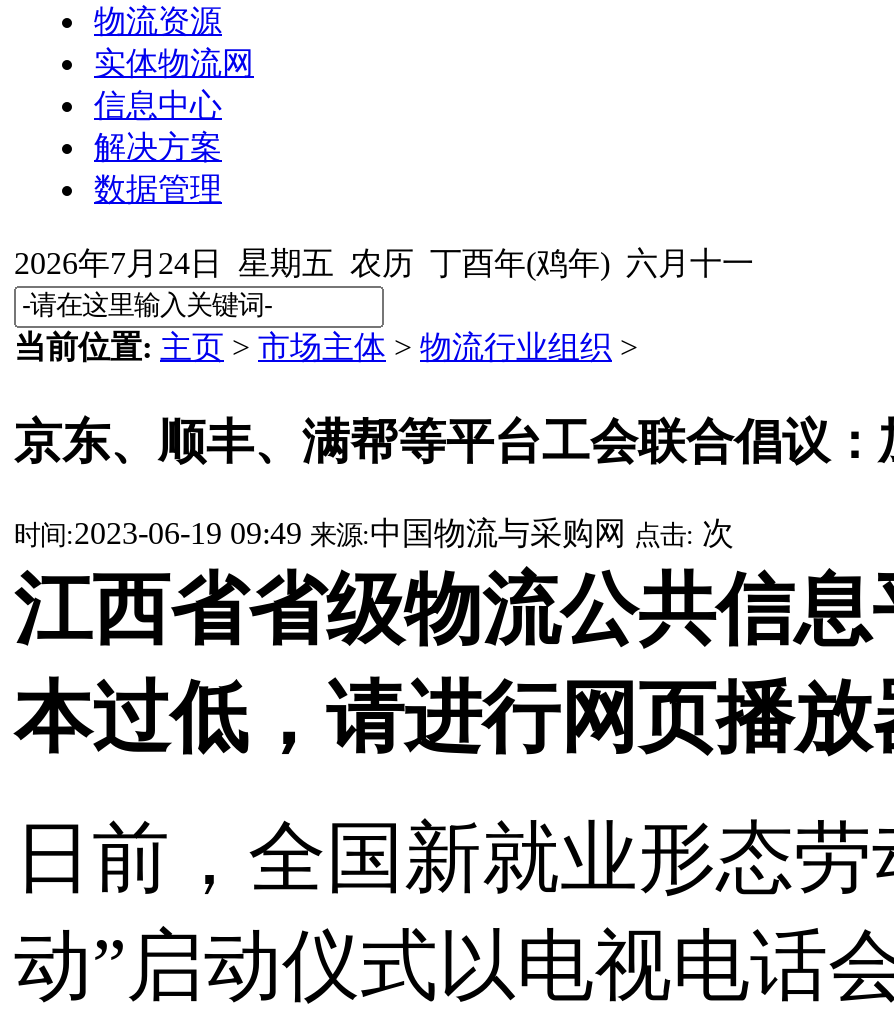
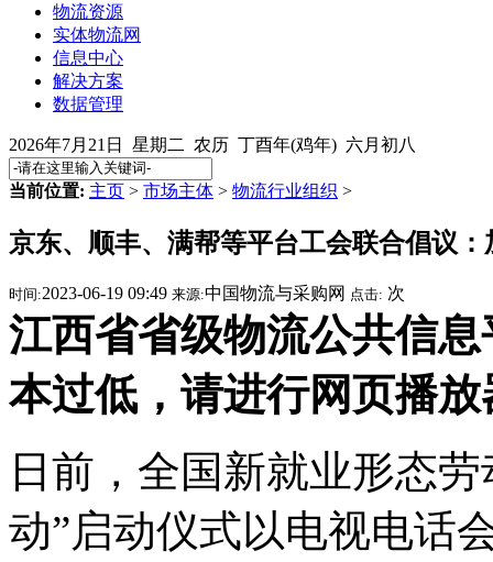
- 2026年7月24日 星期五 农历 丁酉年(鸡年) 六月十一
+ 2026年7月21日 星期二 农历 丁酉年(鸡年) 六月初八
